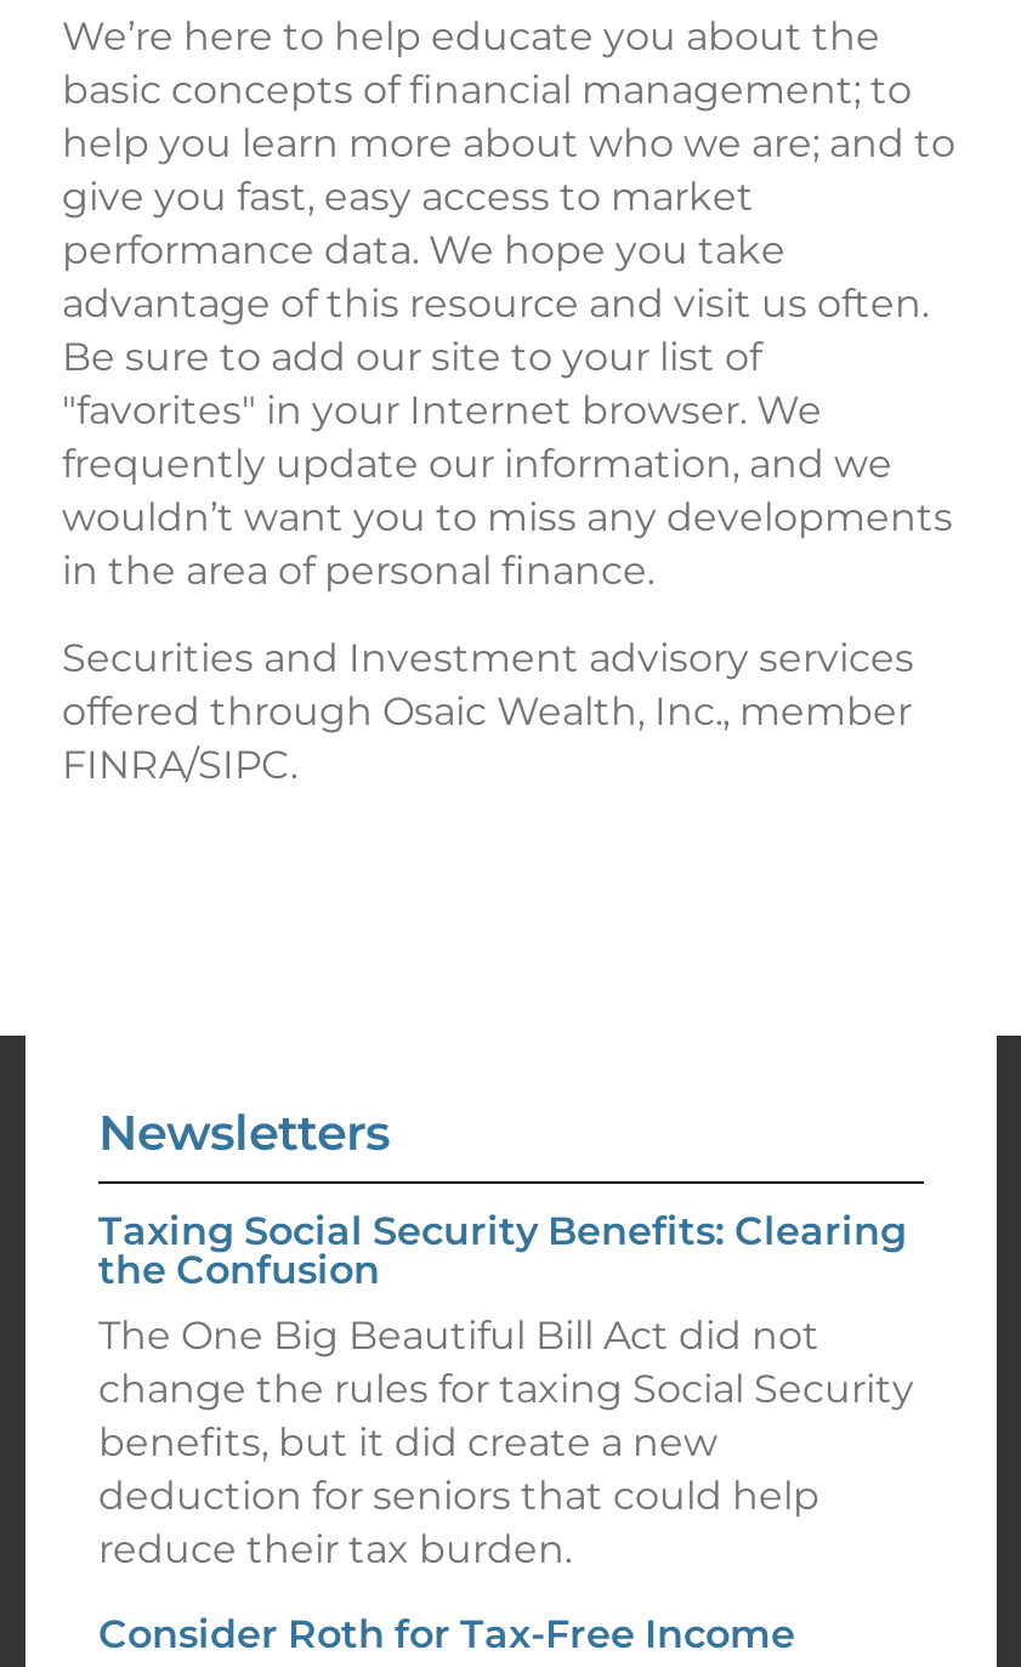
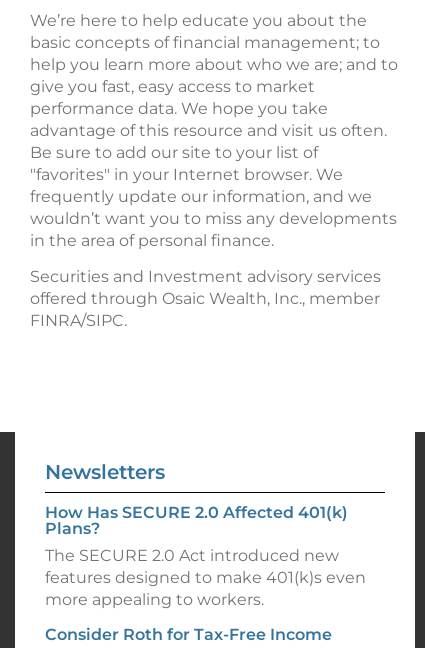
- Taxing Social Security Benefits: Clearing
- the Confusion
- The One Big Beautiful Bill Act did not
- change the rules for taxing Social Security
- benefits, but it did create a new
- deduction for seniors that could help
- reduce their tax burden.
+ How Has SECURE 2.0 Affected 401(k)
+ Plans?
+ The SECURE 2.0 Act introduced new
+ features designed to make 401(k)s even
+ more appealing to workers.
